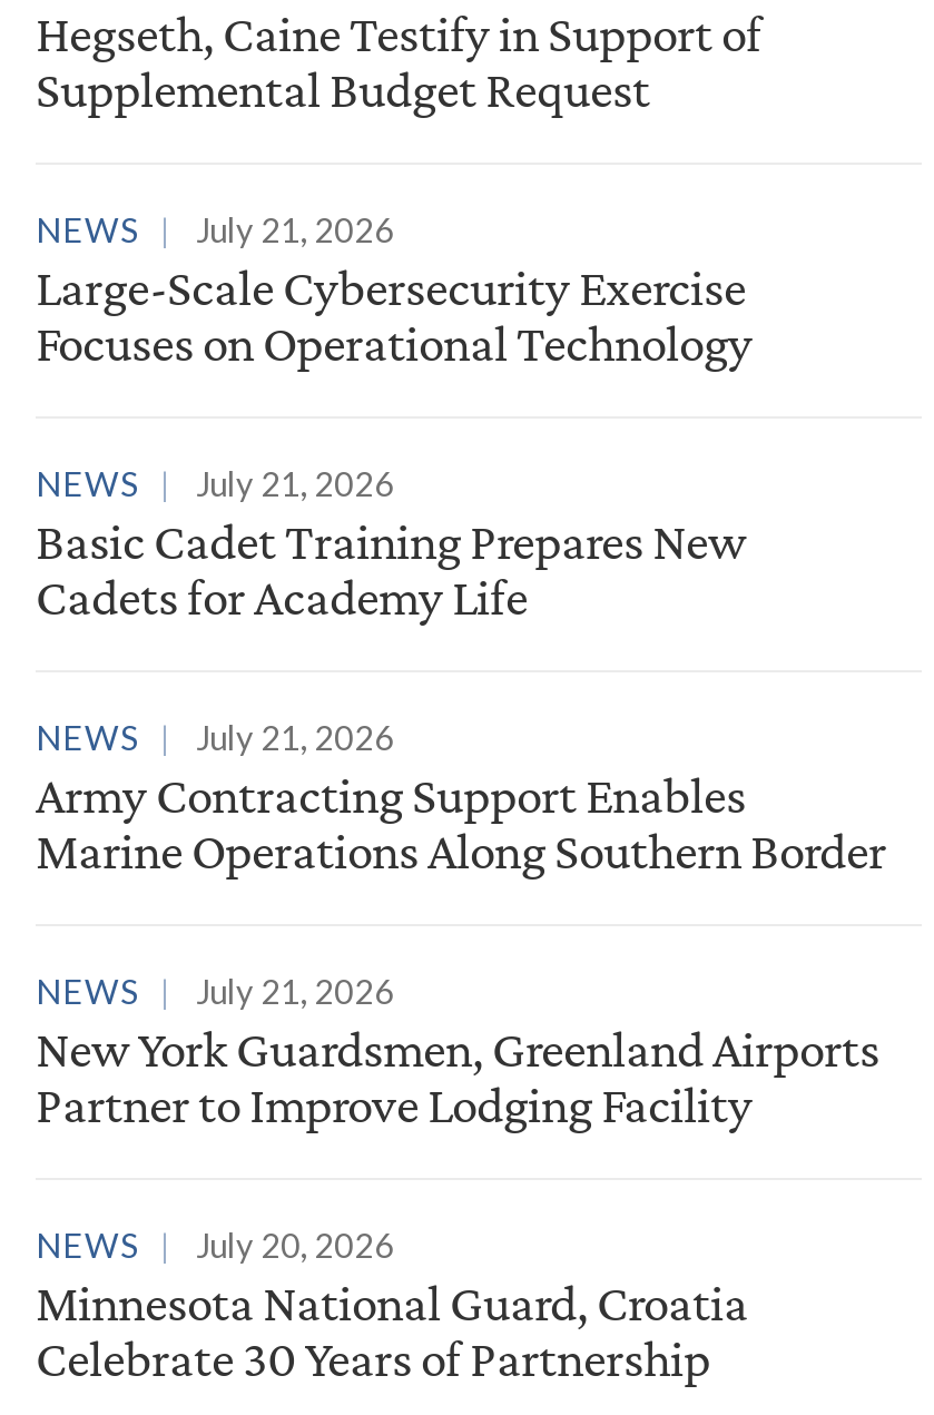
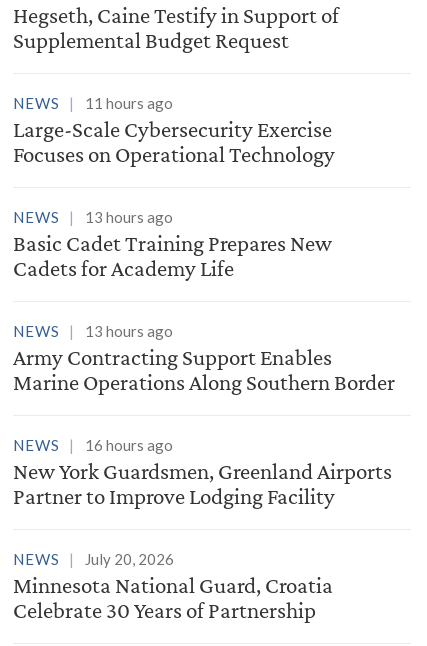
- NEWS July 21, 2026
+ NEWS 11 hours ago

- NEWS July 21, 2026
+ NEWS 13 hours ago

- NEWS July 21, 2026
+ NEWS 13 hours ago

- NEWS July 21, 2026
+ NEWS 16 hours ago
